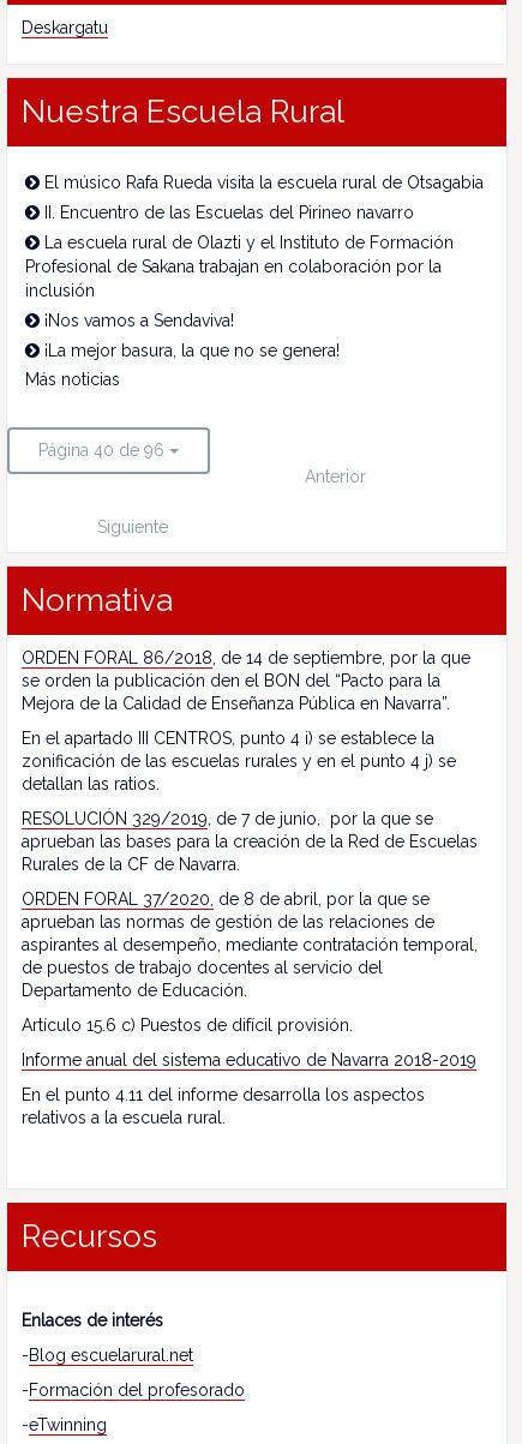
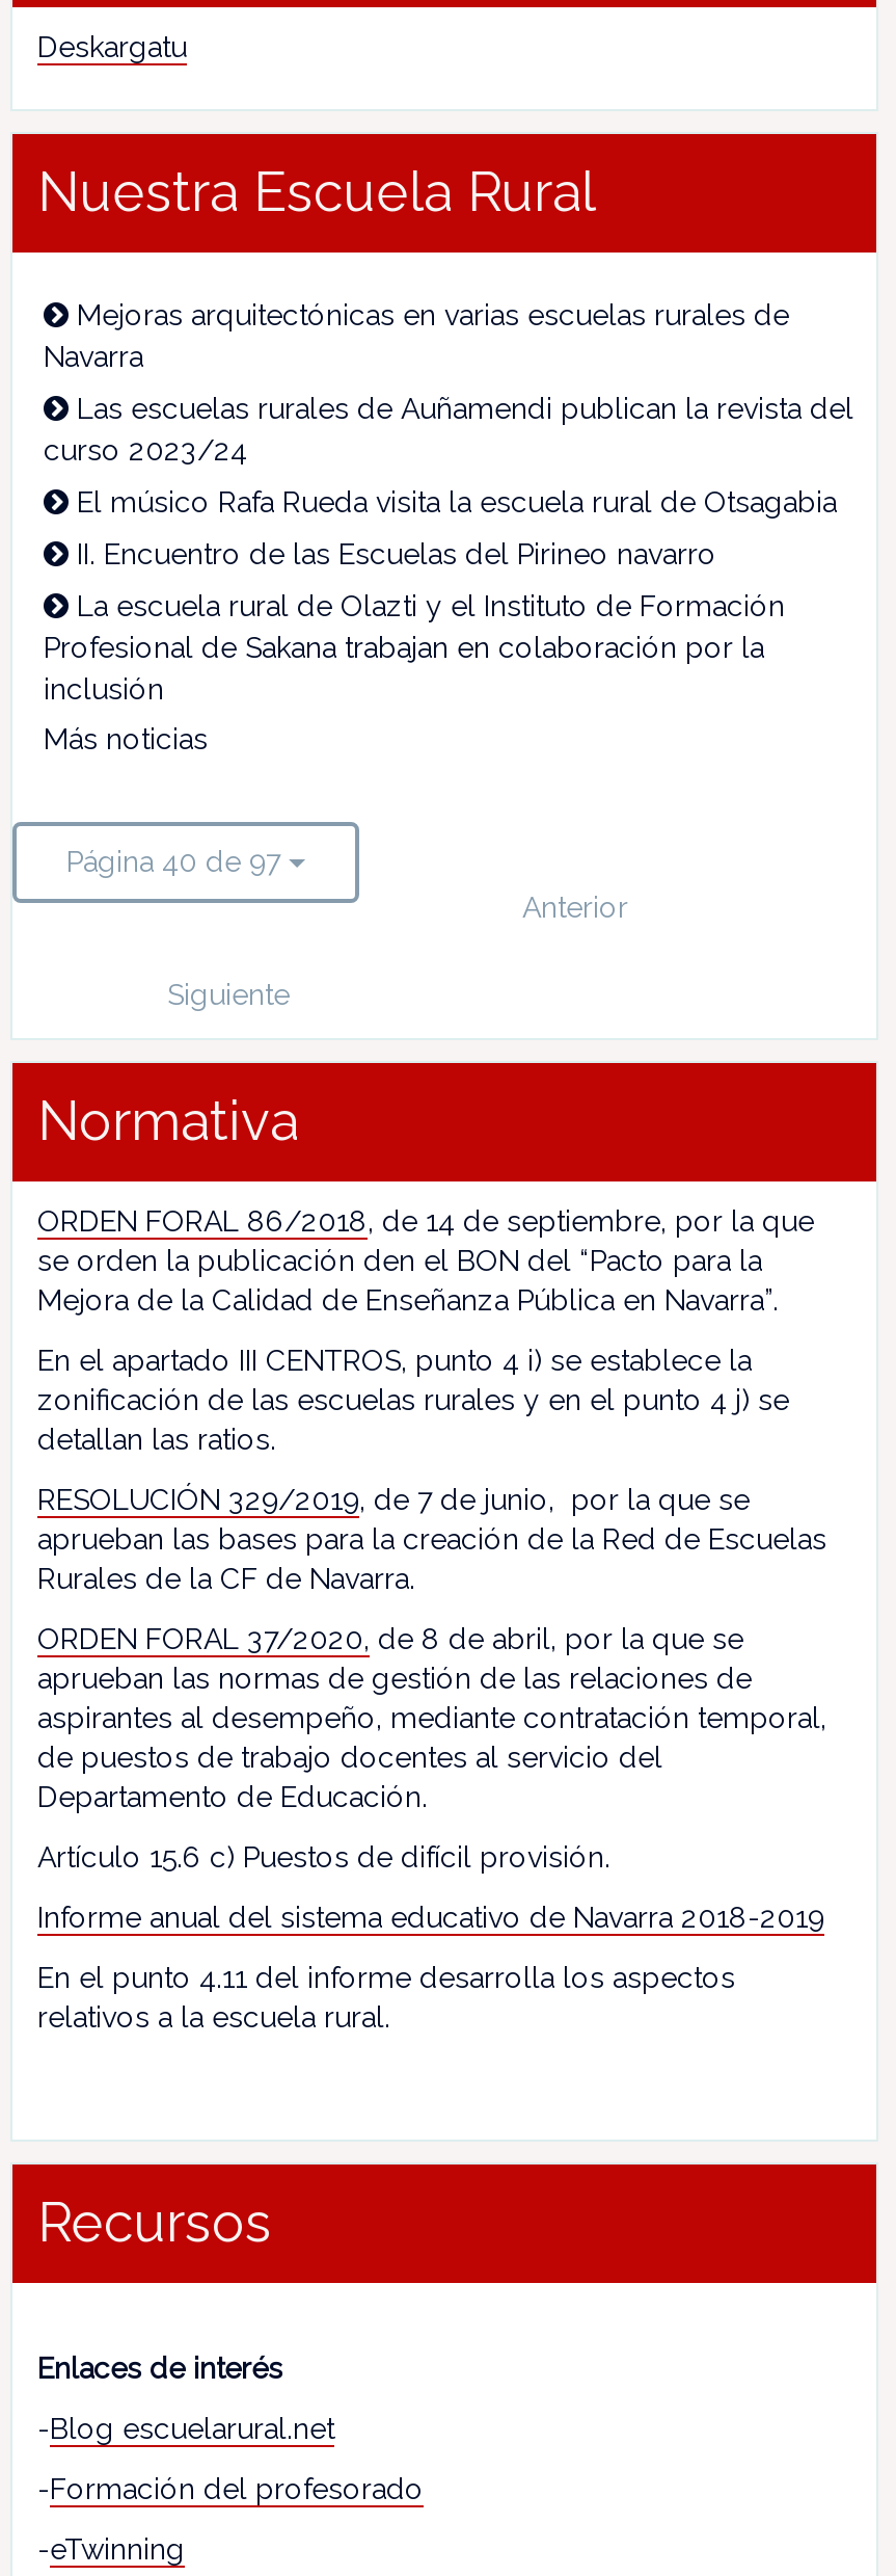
+ Mejoras arquitectónicas en varias escuelas rurales de
+ Navarra
+ Las escuelas rurales de Auñamendi publican la revista del
+ curso 2023/24

moved down: El músico Rafa Rueda visita la escuela rural de Otsagabia | II. Encuentro de las Escuelas del Pirineo navarro | La escuela rural de Olazti y el Instituto de Formación | Profesional de Sakana trabajan en colaboración por la | inclusión

- ¡Nos vamos a Sendaviva!
- ¡La mejor basura, la que no se genera!

- Página 40 de 96
+ Página 40 de 97
